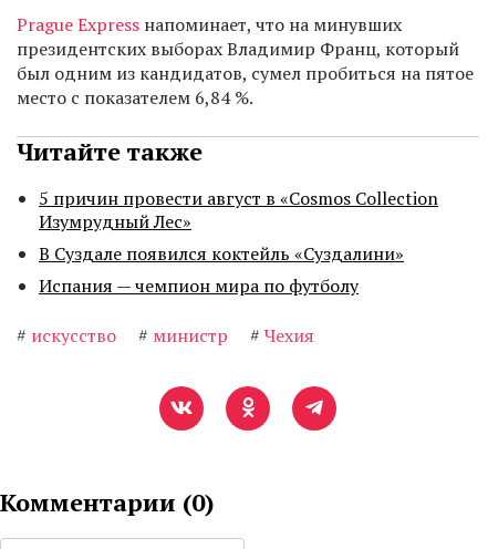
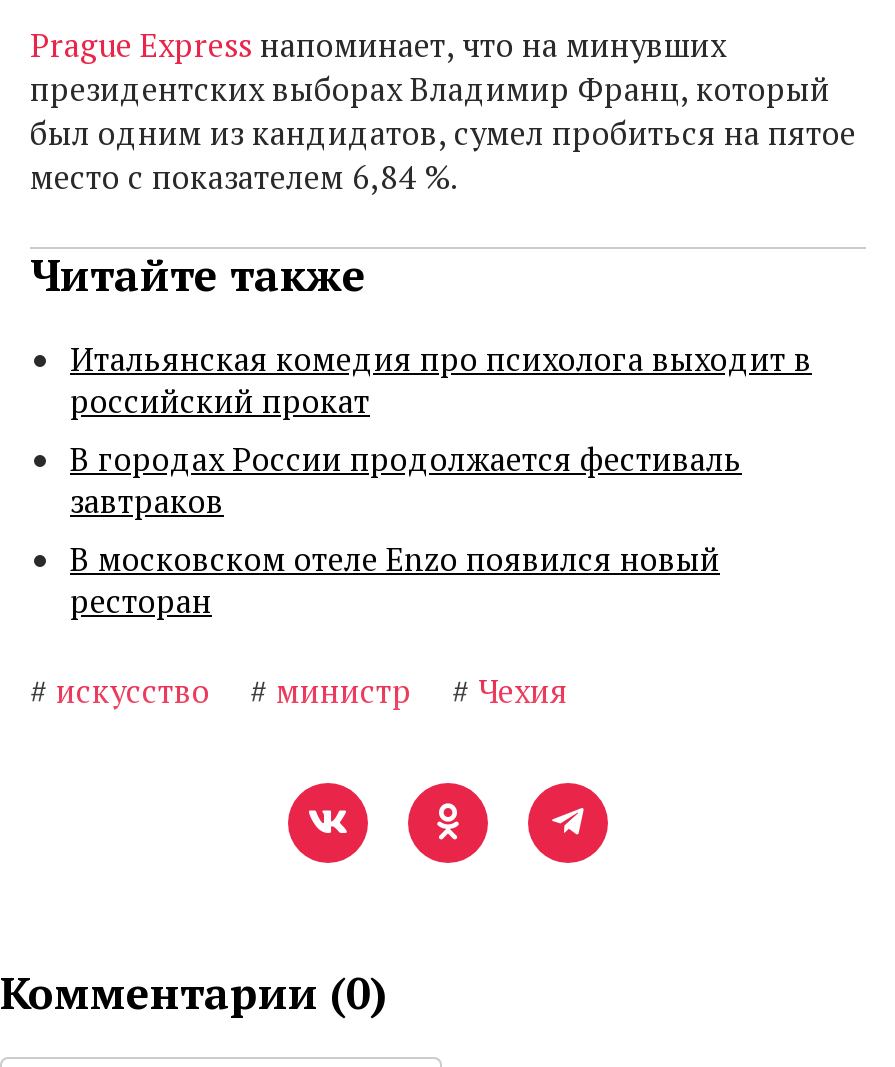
- 5 причин провести август в «Cosmos Collection
- Изумрудный Лес»
- В Суздале появился коктейль «Суздалини»
- Испания — чемпион мира по футболу
+ Итальянская комедия про психолога выходит в
+ российский прокат
+ В городах России продолжается фестиваль
+ завтраков
+ В московском отеле Enzo появился новый
+ ресторан
